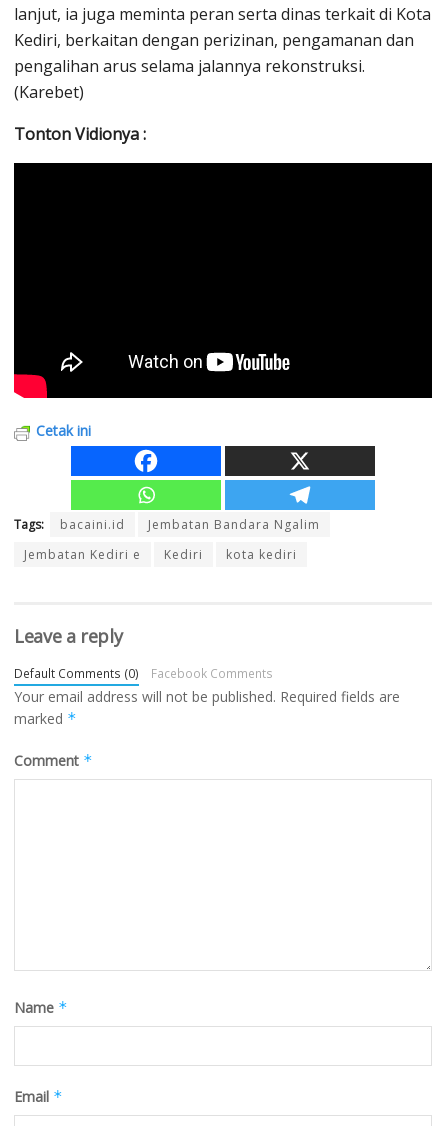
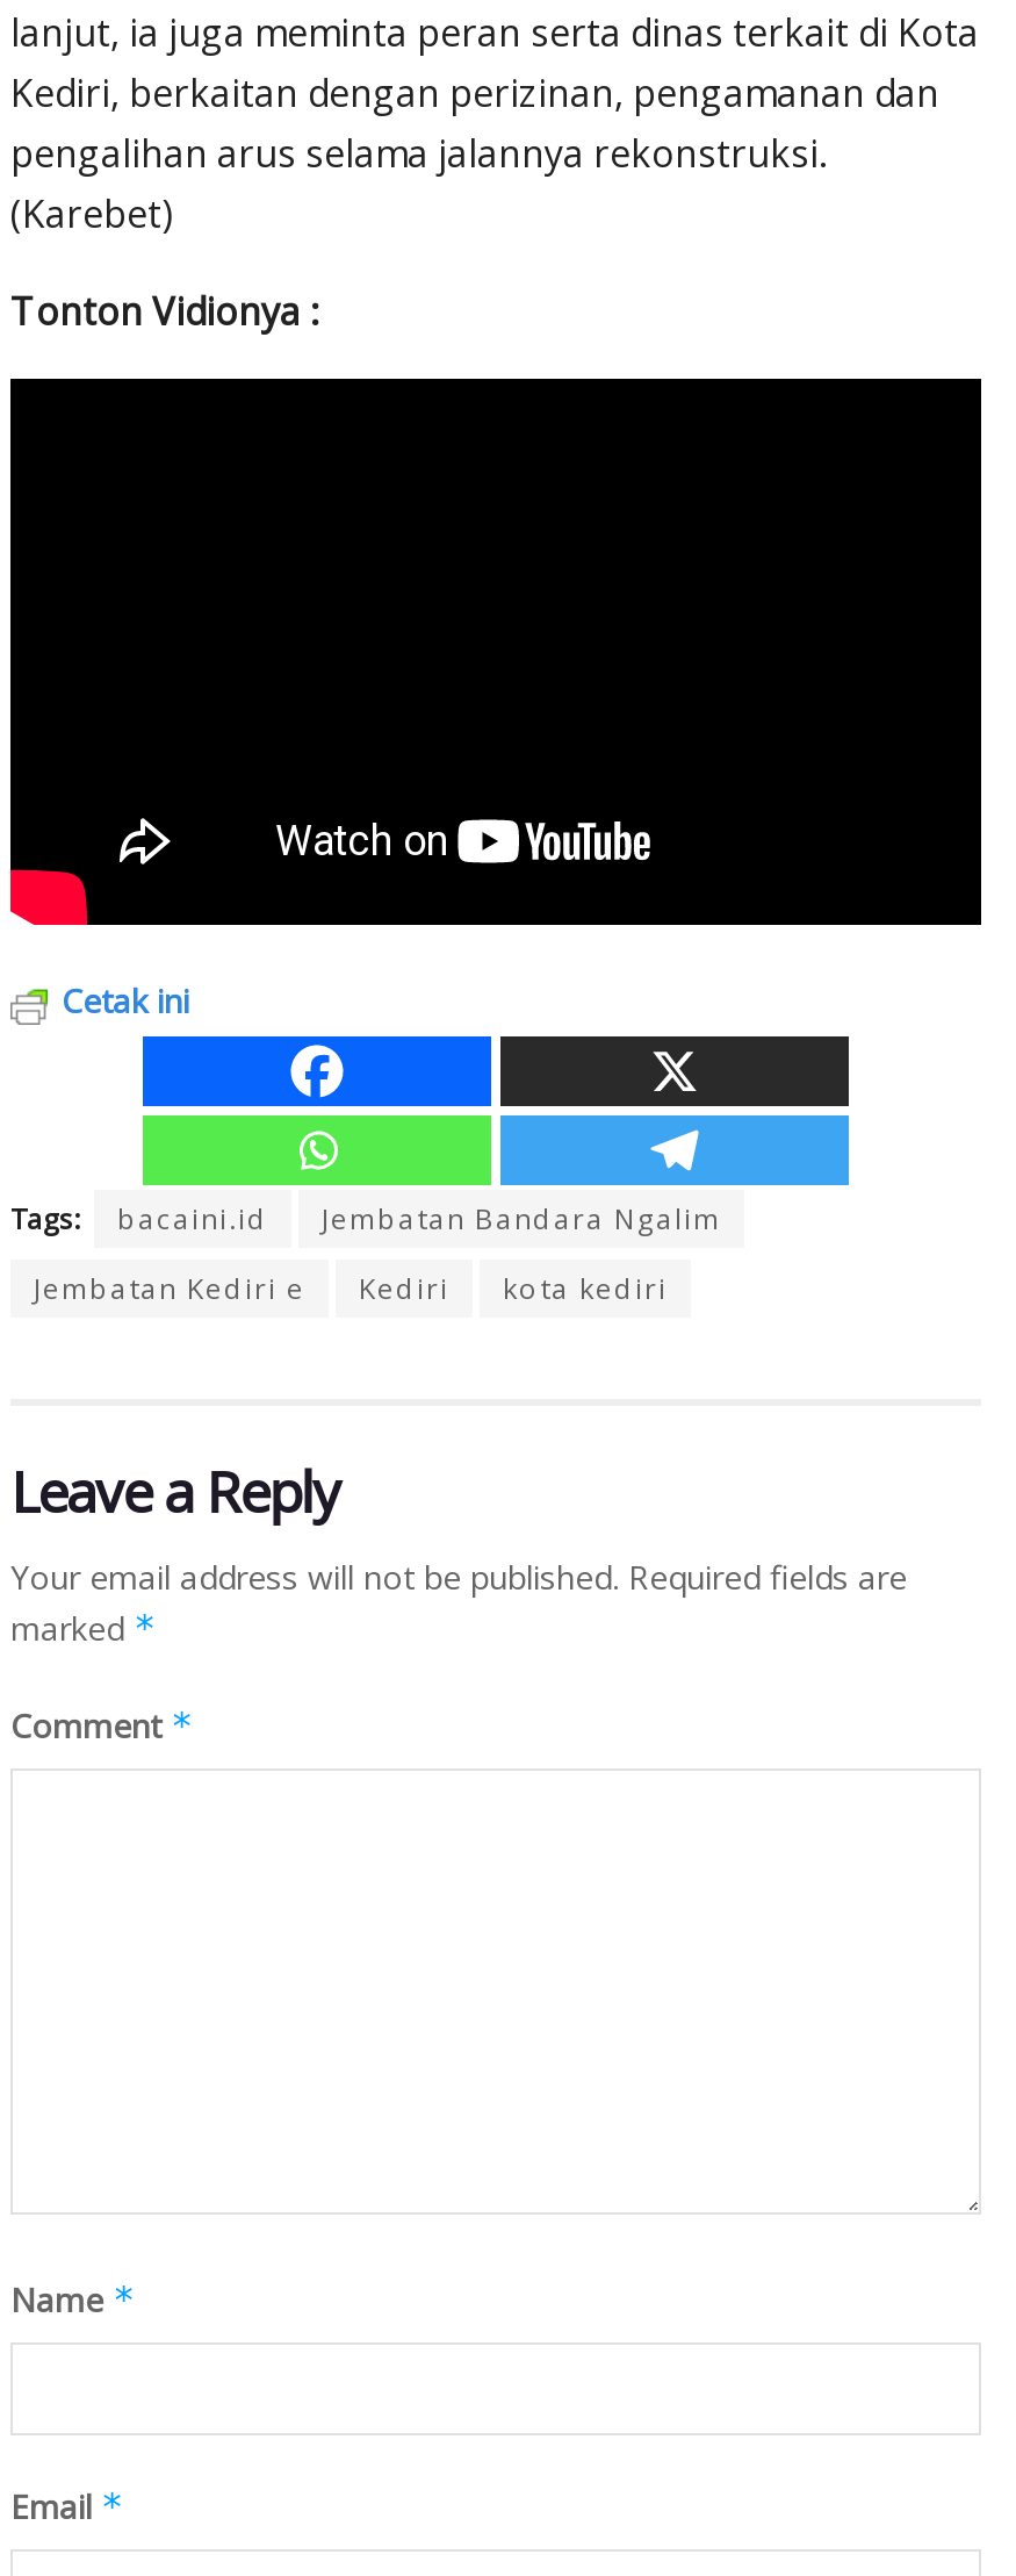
- Leave a reply
- Default Comments (0)
- Facebook Comments
+ Leave a Reply
